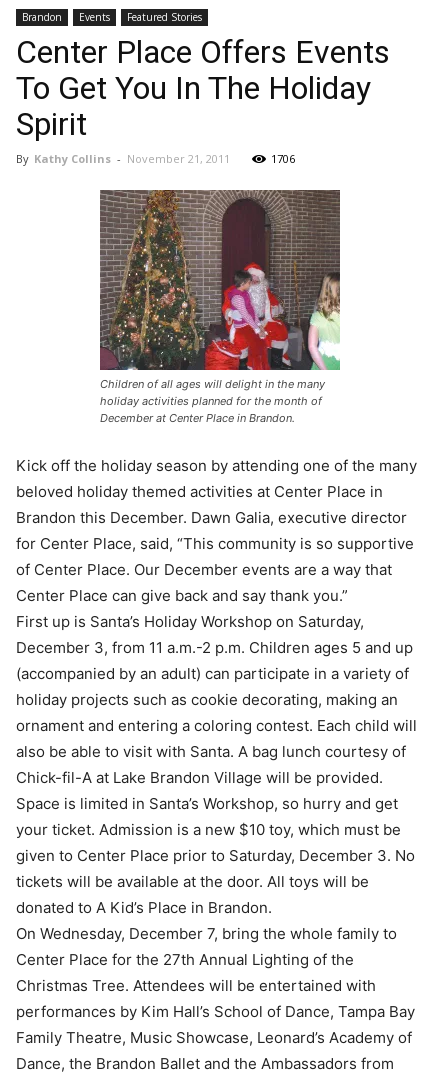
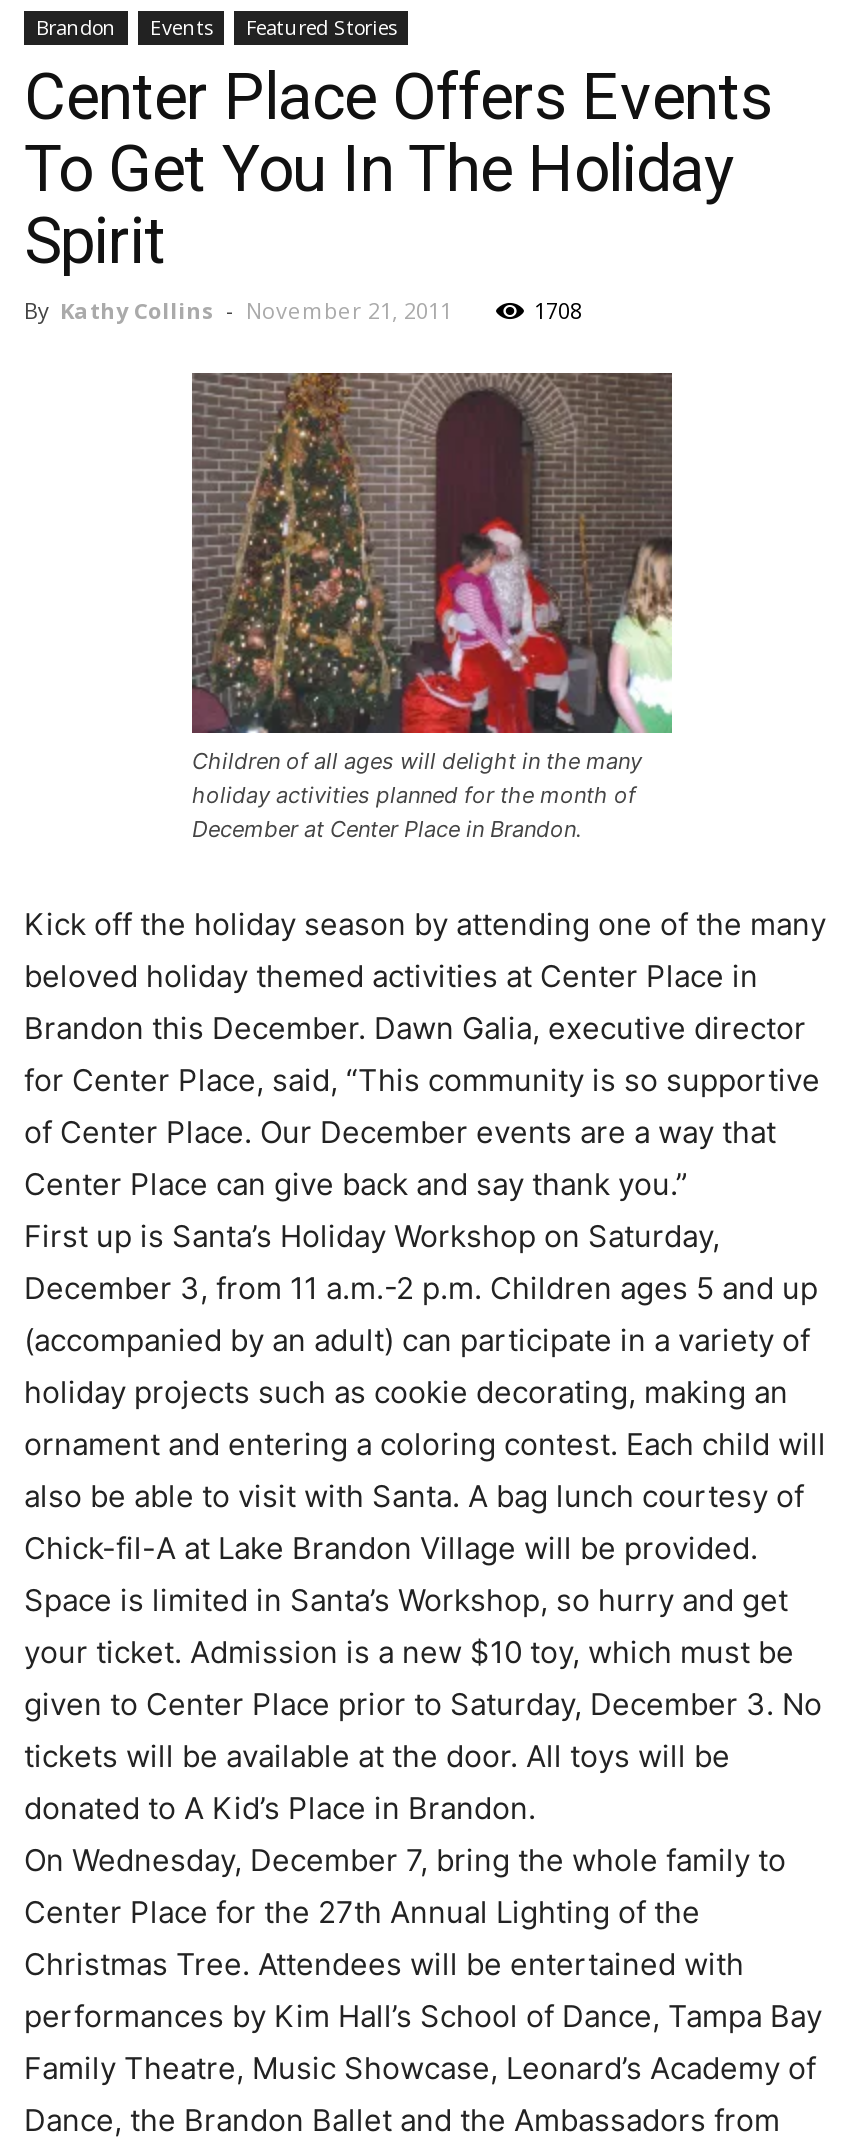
- 1706
+ 1708
